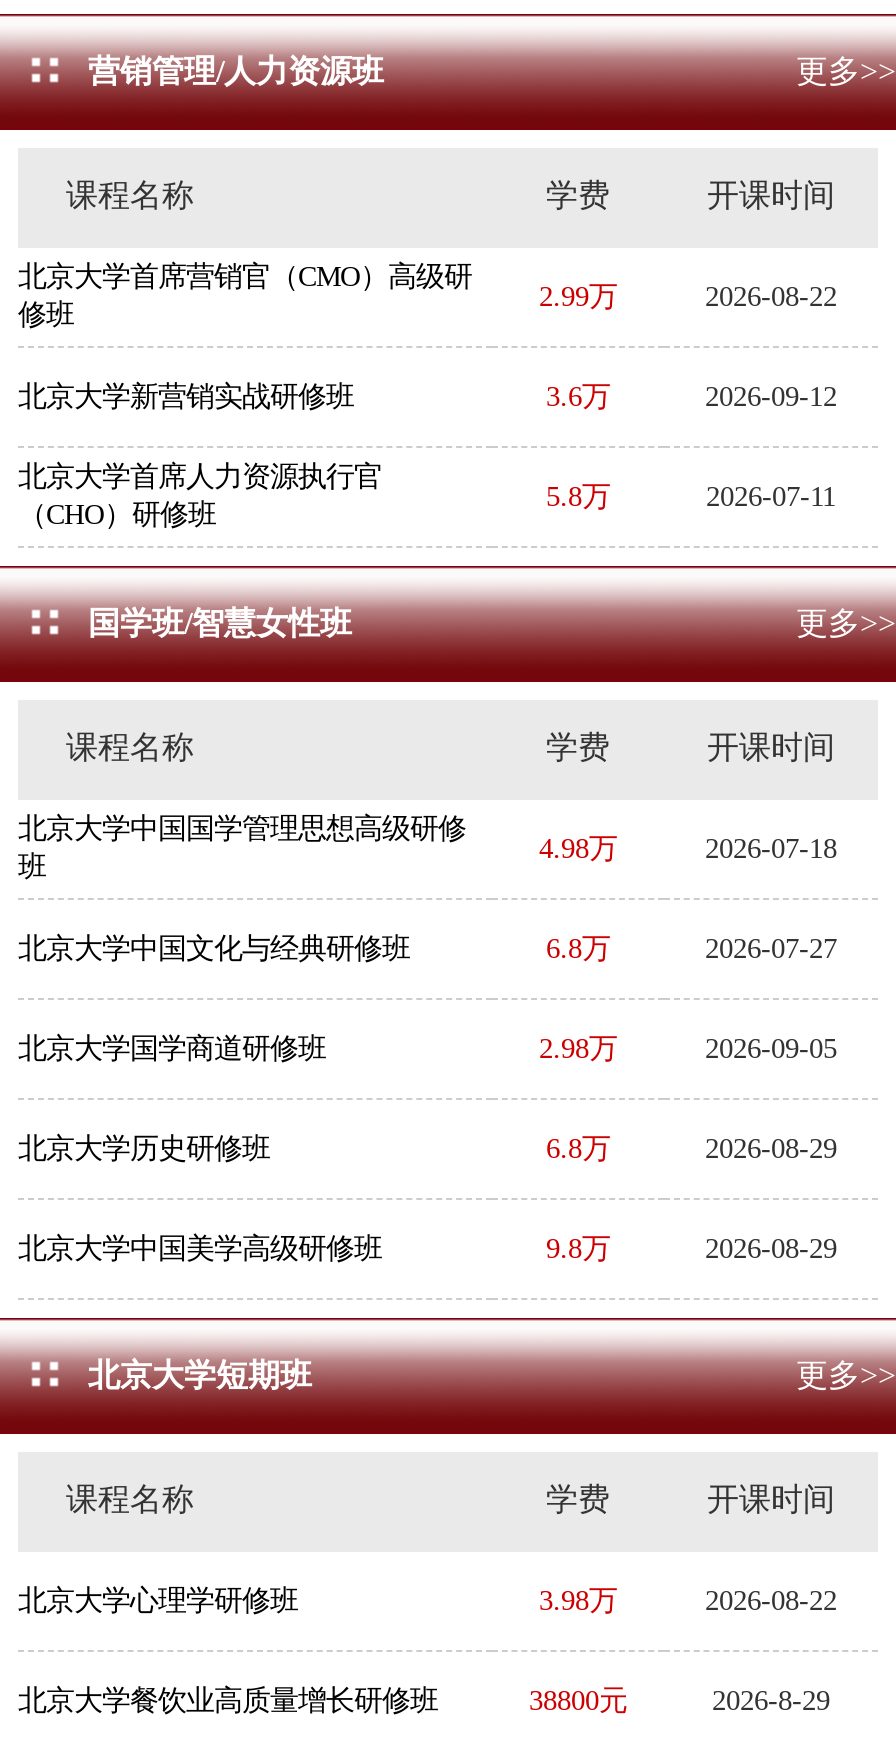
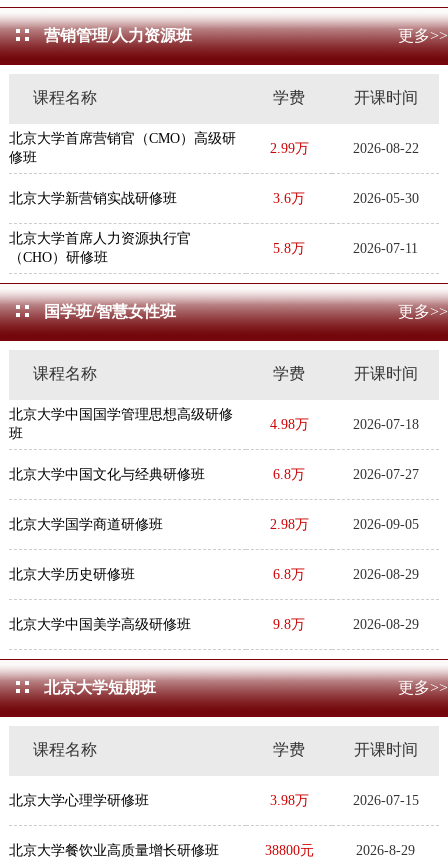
- 2026-09-12
+ 2026-05-30

- 2026-08-22
+ 2026-07-15
